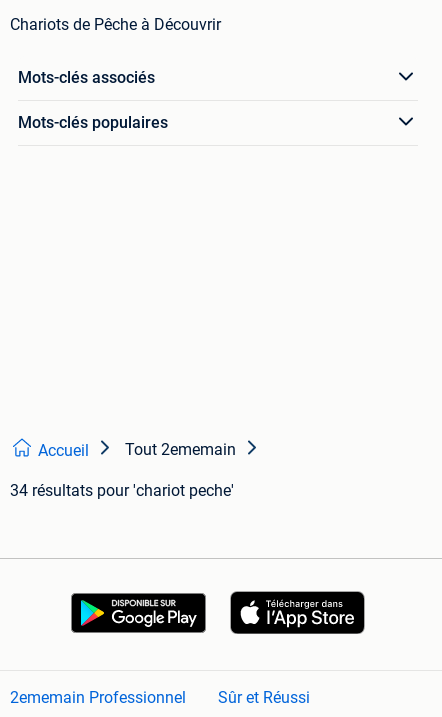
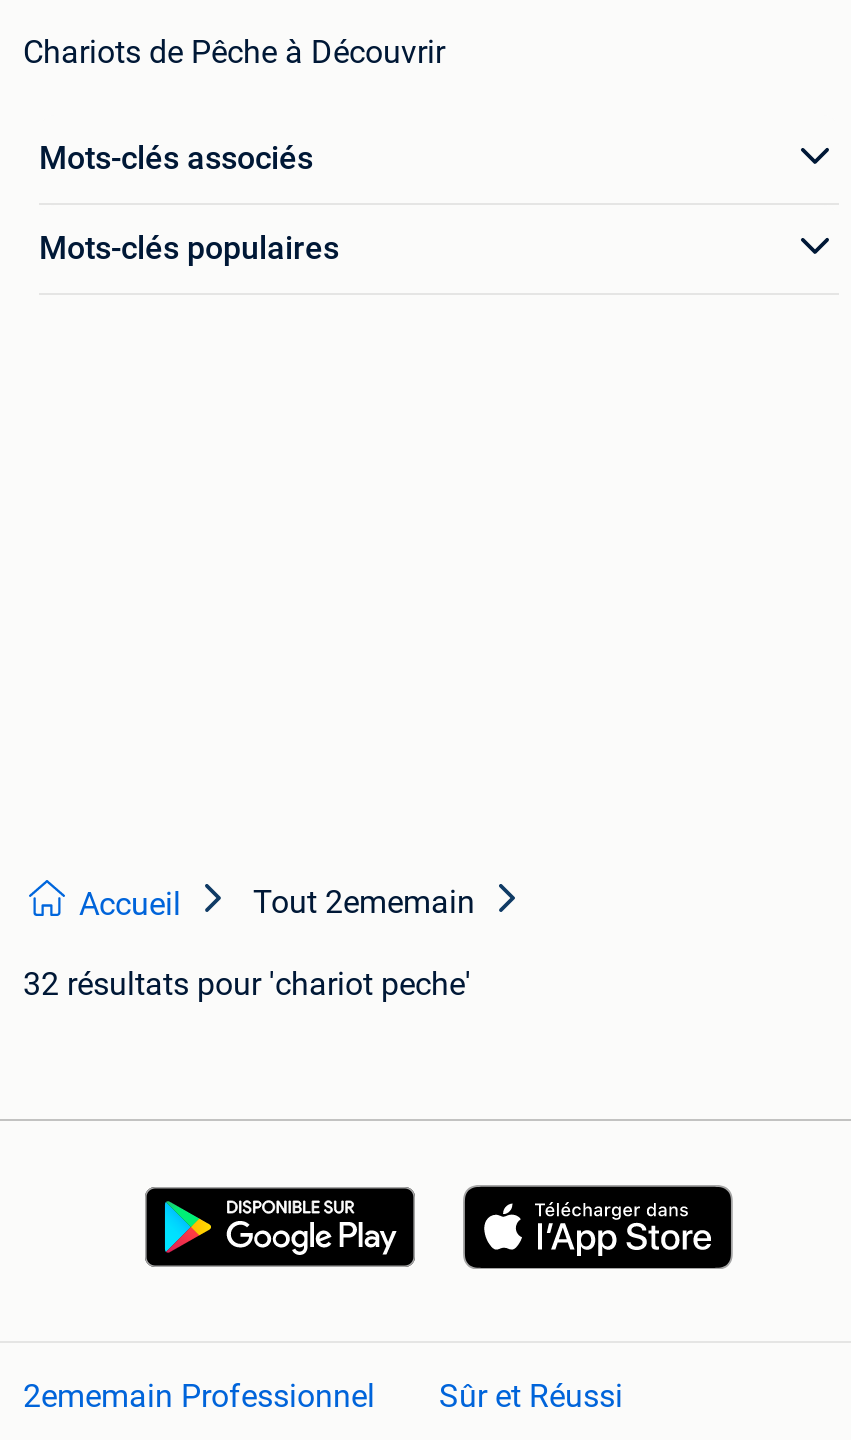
- 34 résultats pour 'chariot peche'
+ 32 résultats pour 'chariot peche'
